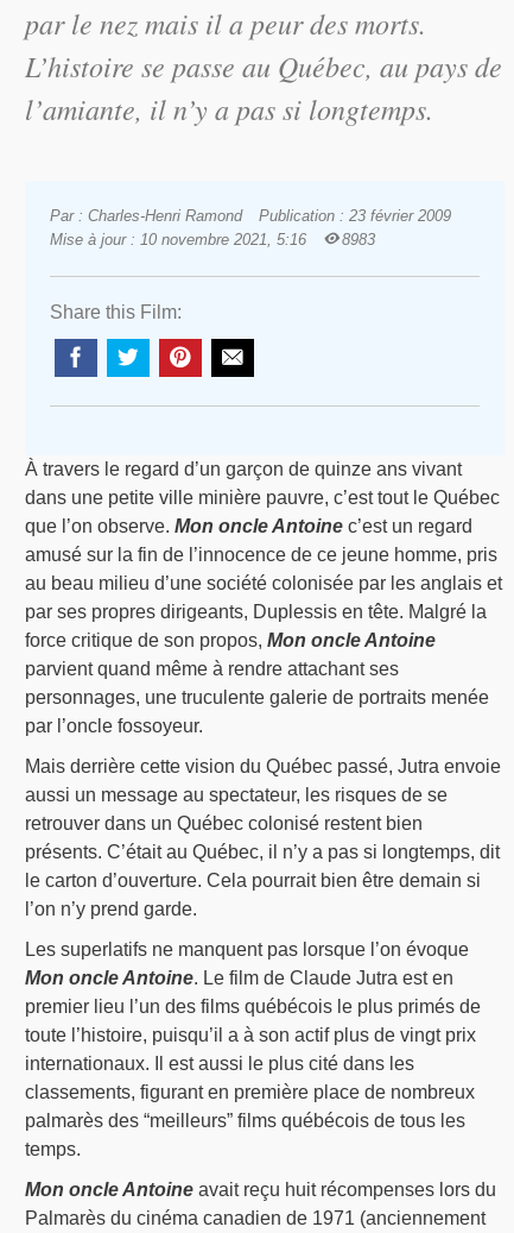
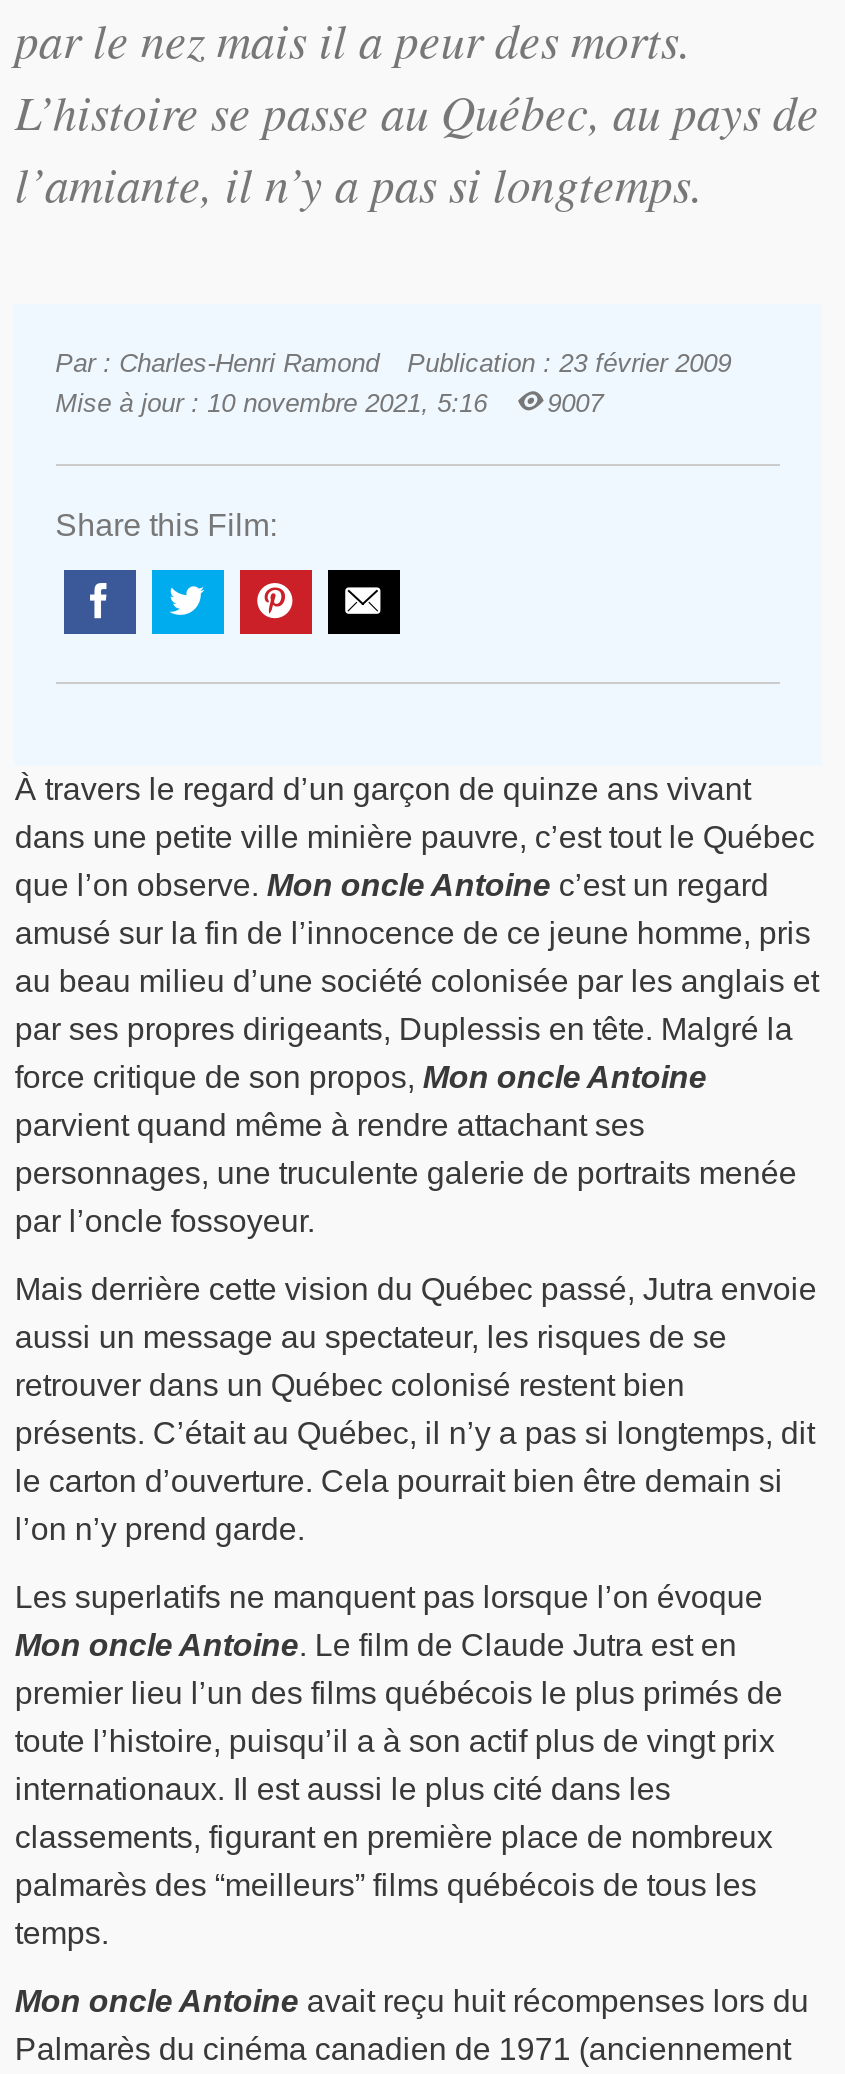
- Mise à jour : 10 novembre 2021, 5:16 8983
+ Mise à jour : 10 novembre 2021, 5:16 9007
